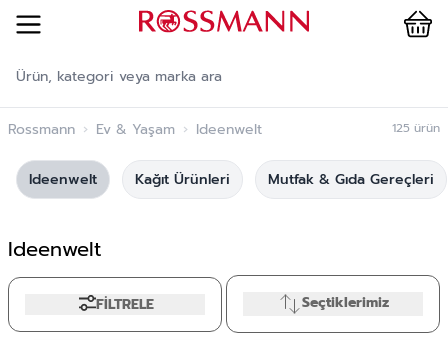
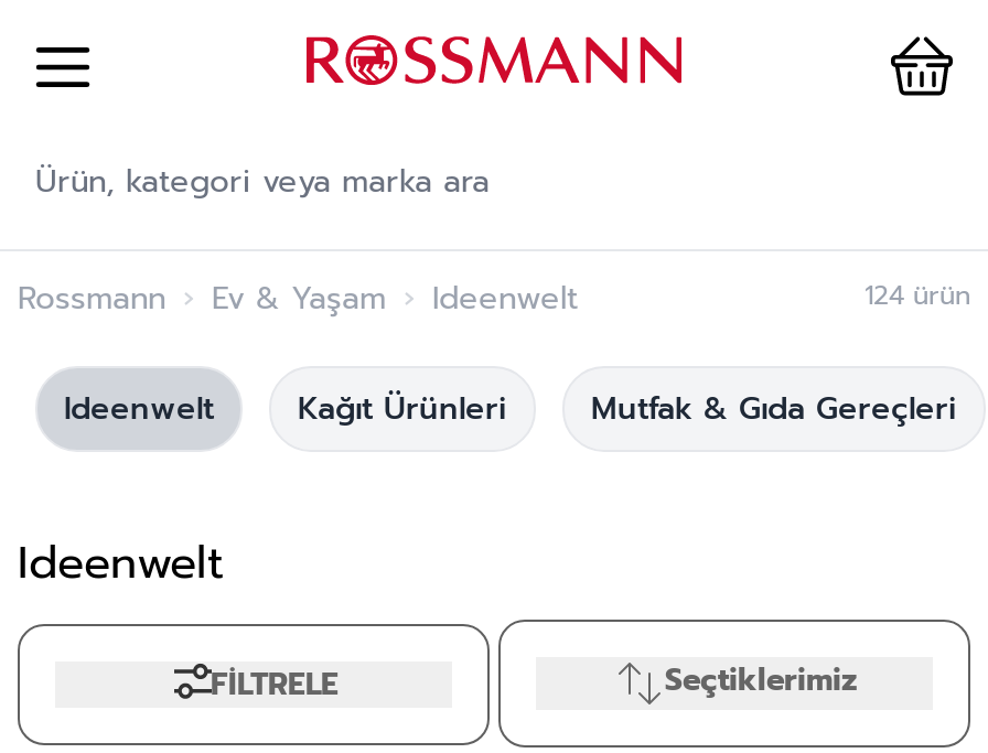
- 125 ürün
+ 124 ürün
